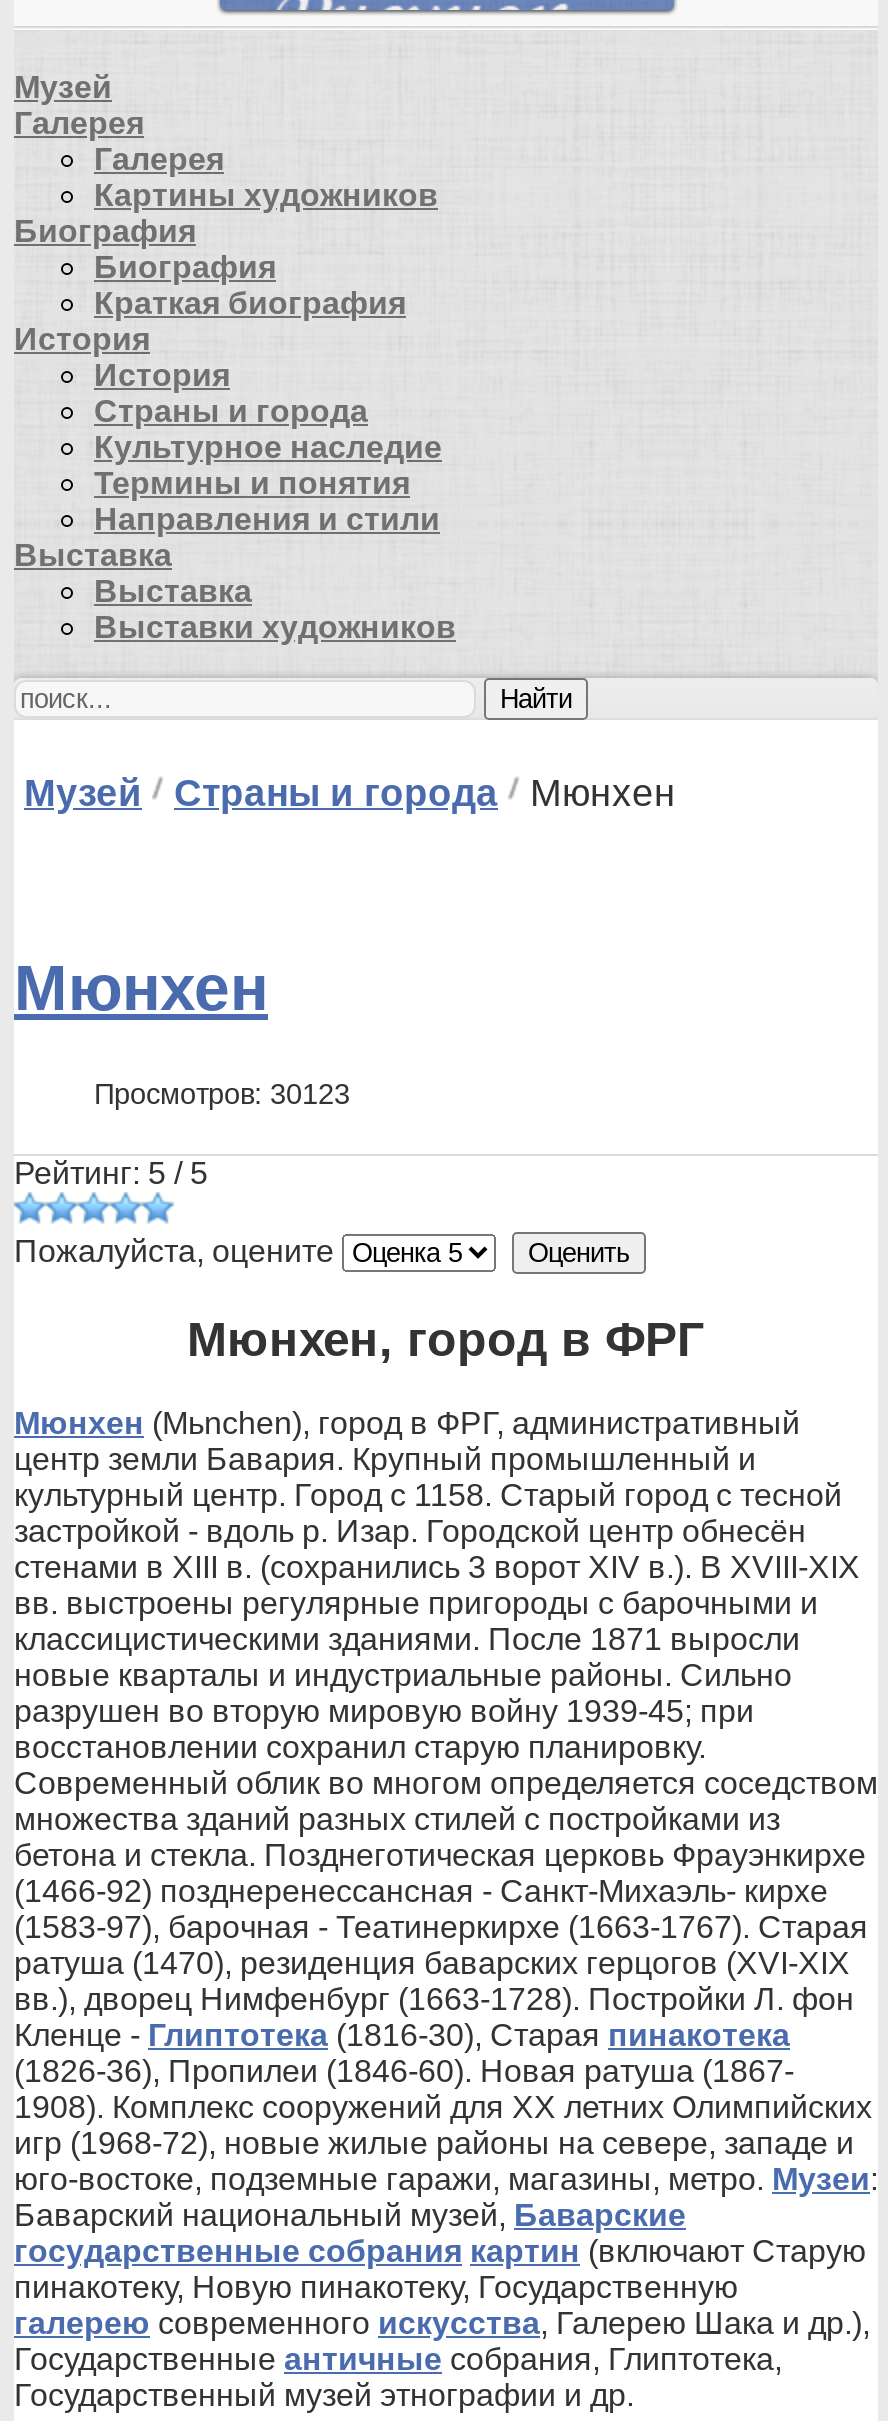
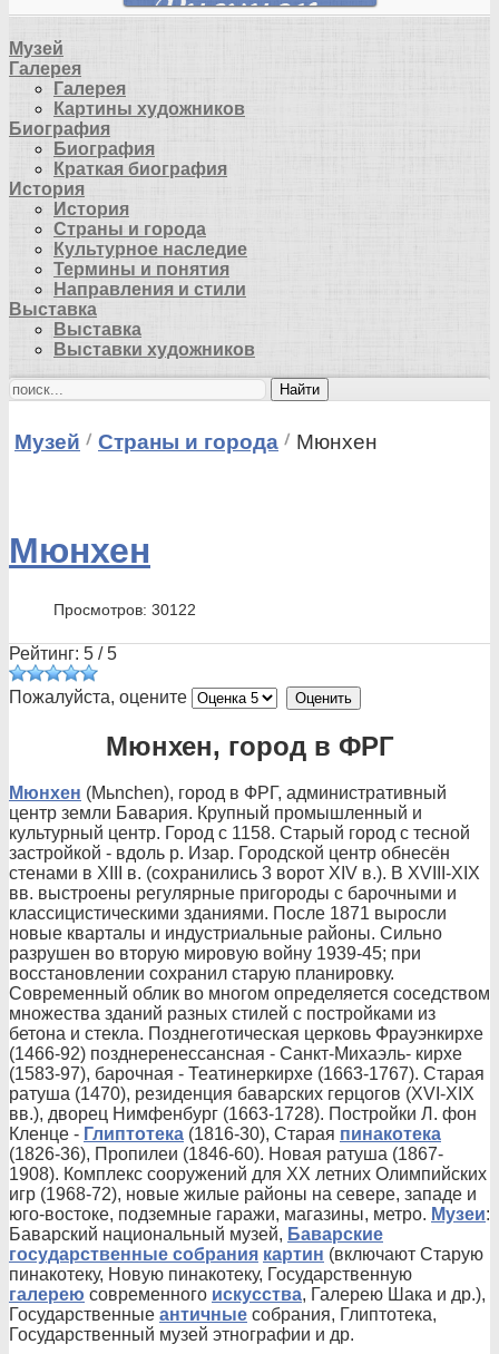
- Просмотров: 30123
+ Просмотров: 30122
